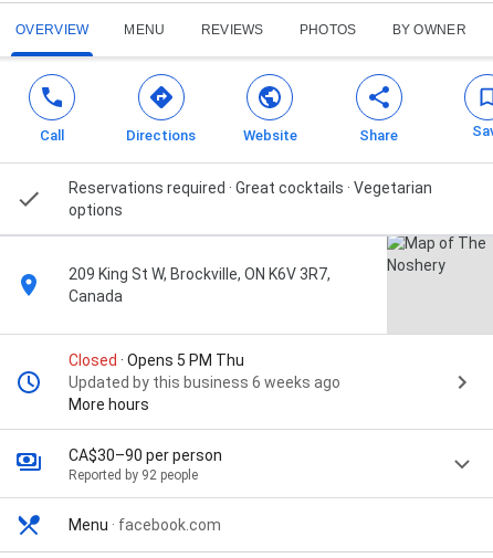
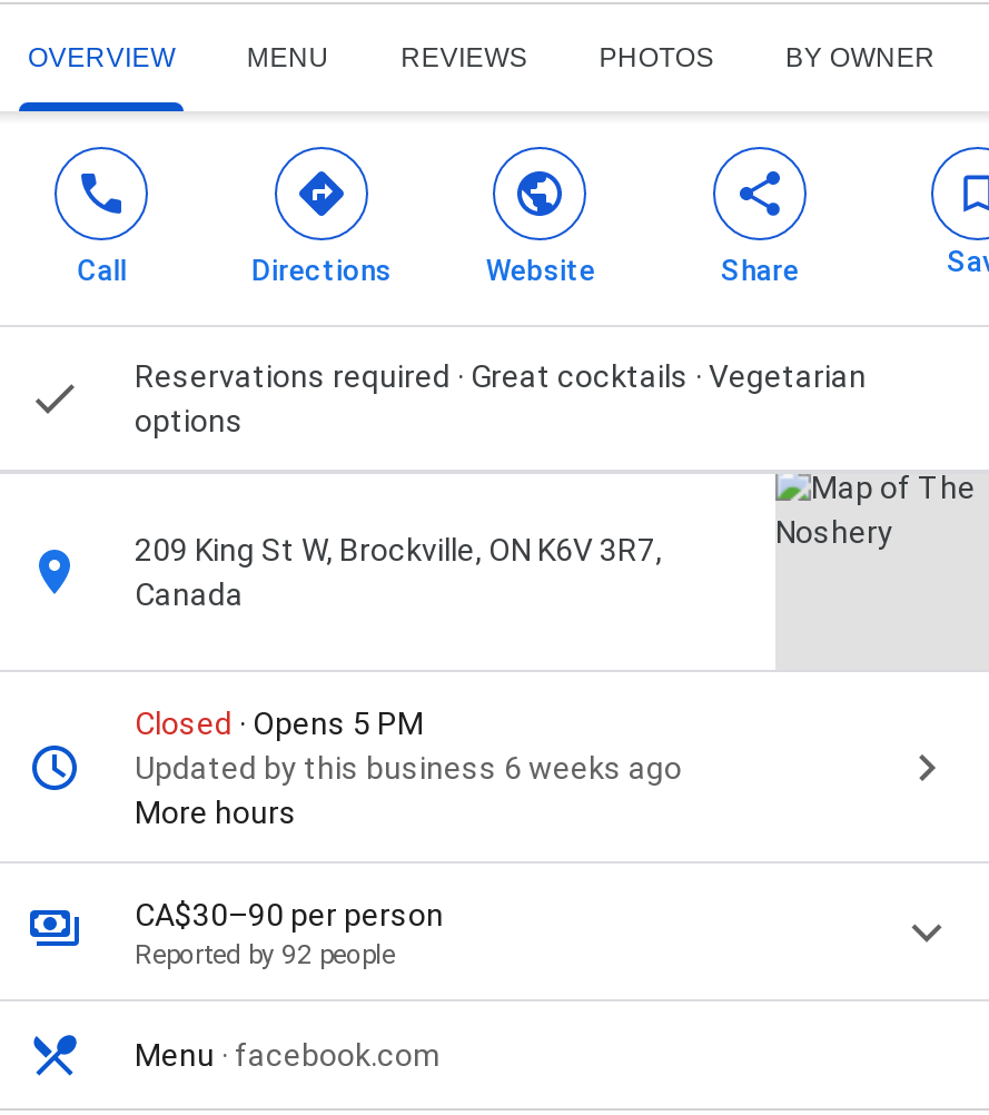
- Closed · Opens 5 PM Thu
+ Closed · Opens 5 PM
